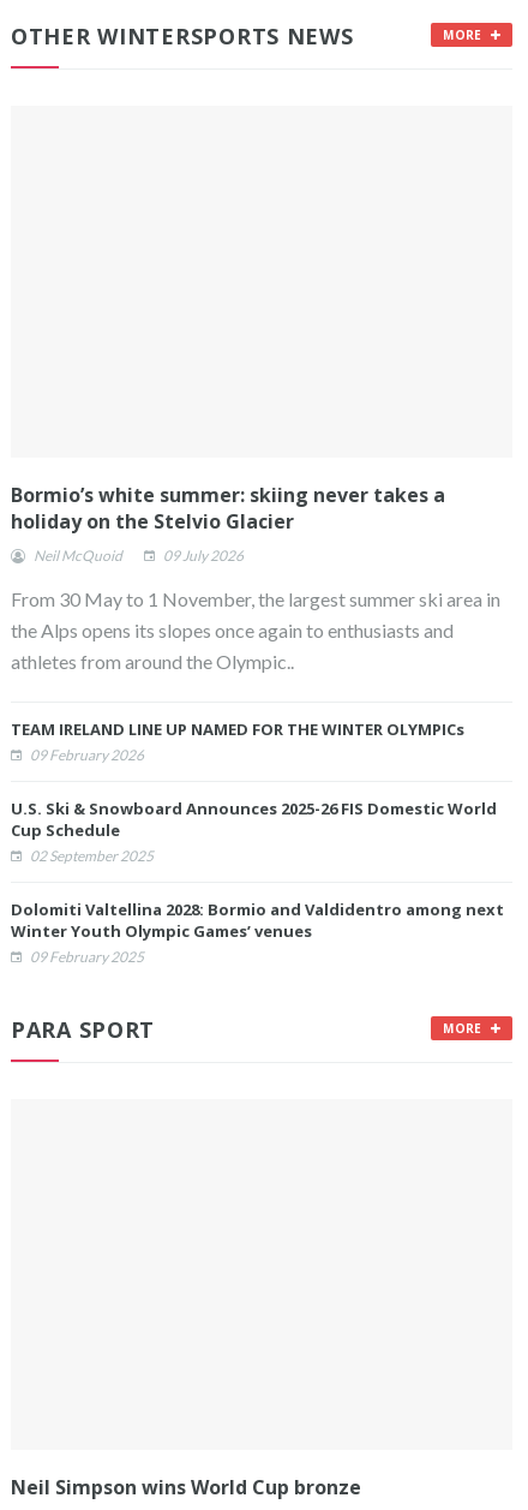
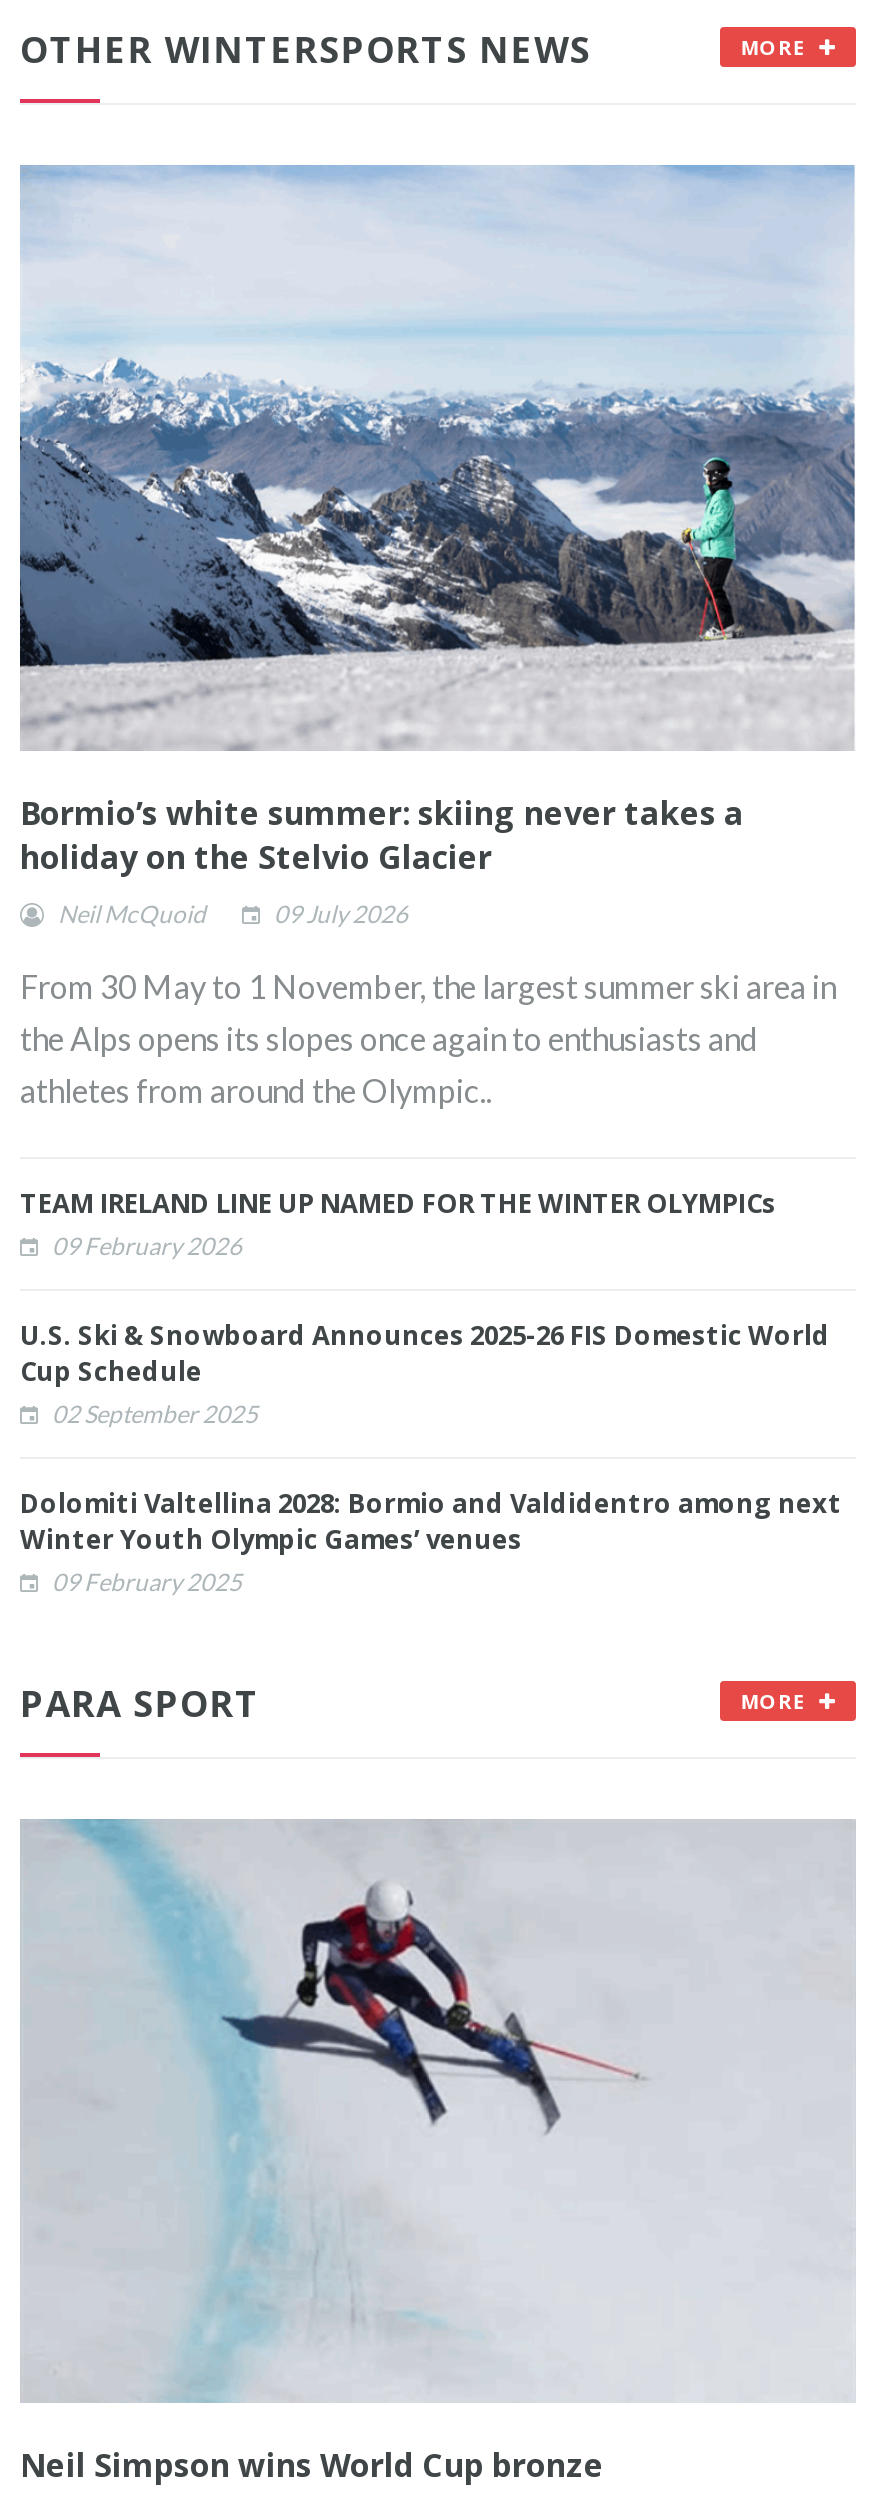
+ [image]

+ [image]
